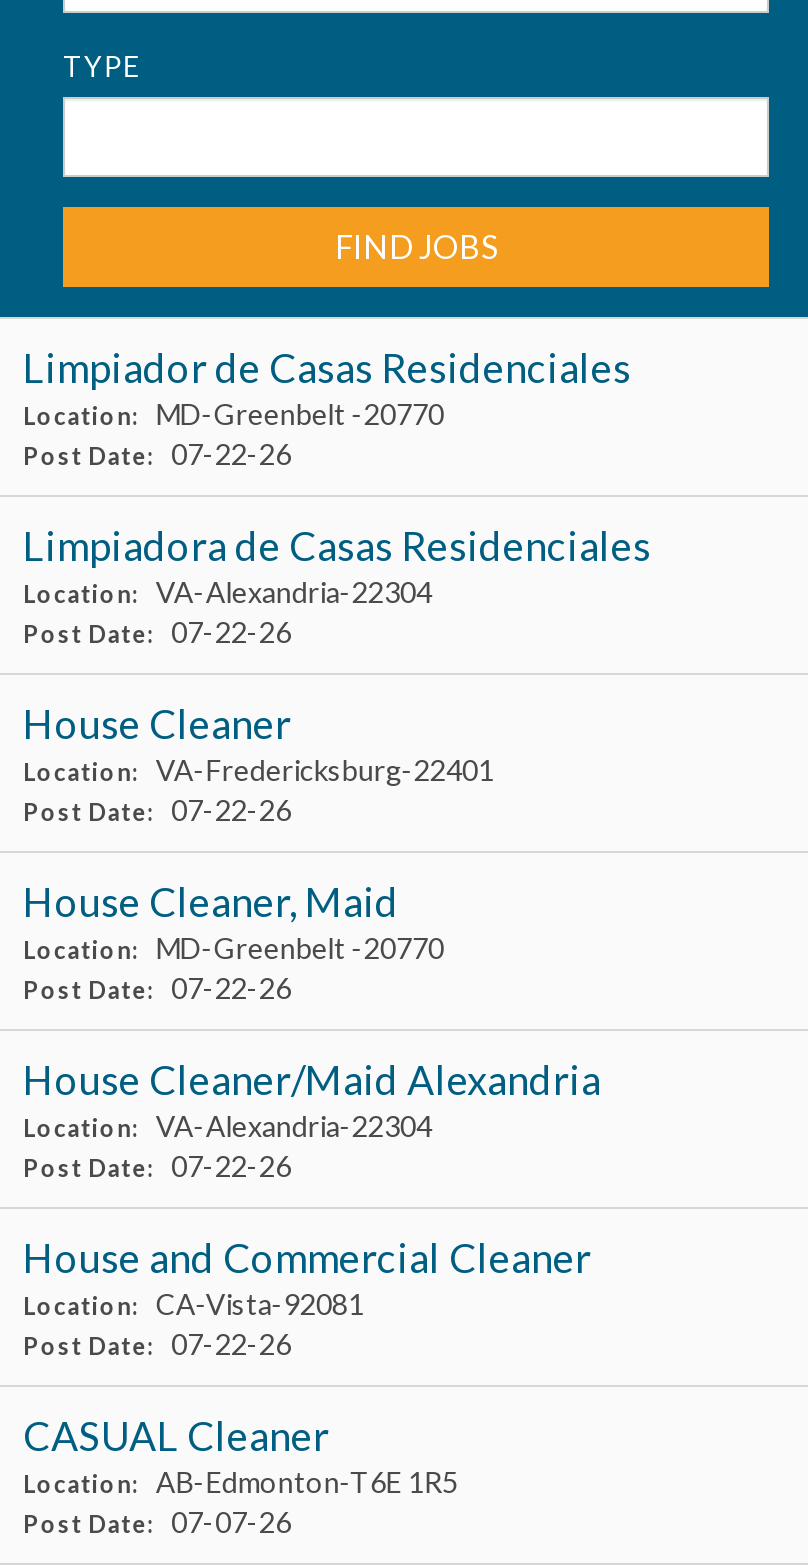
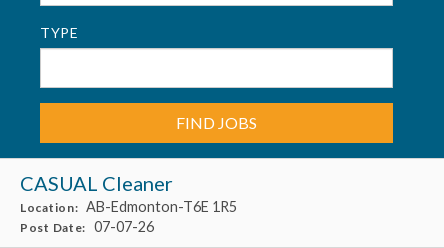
- Limpiador de Casas Residenciales
- Location: MD-Greenbelt -20770
- Post Date: 07-22-26
- Limpiadora de Casas Residenciales
- Location: VA-Alexandria-22304
- Post Date: 07-22-26
- House Cleaner
- Location: VA-Fredericksburg-22401
- Post Date: 07-22-26
- House Cleaner, Maid
- Location: MD-Greenbelt -20770
- Post Date: 07-22-26
- House Cleaner/Maid Alexandria
- Location: VA-Alexandria-22304
- Post Date: 07-22-26
- House and Commercial Cleaner
- Location: CA-Vista-92081
- Post Date: 07-22-26
